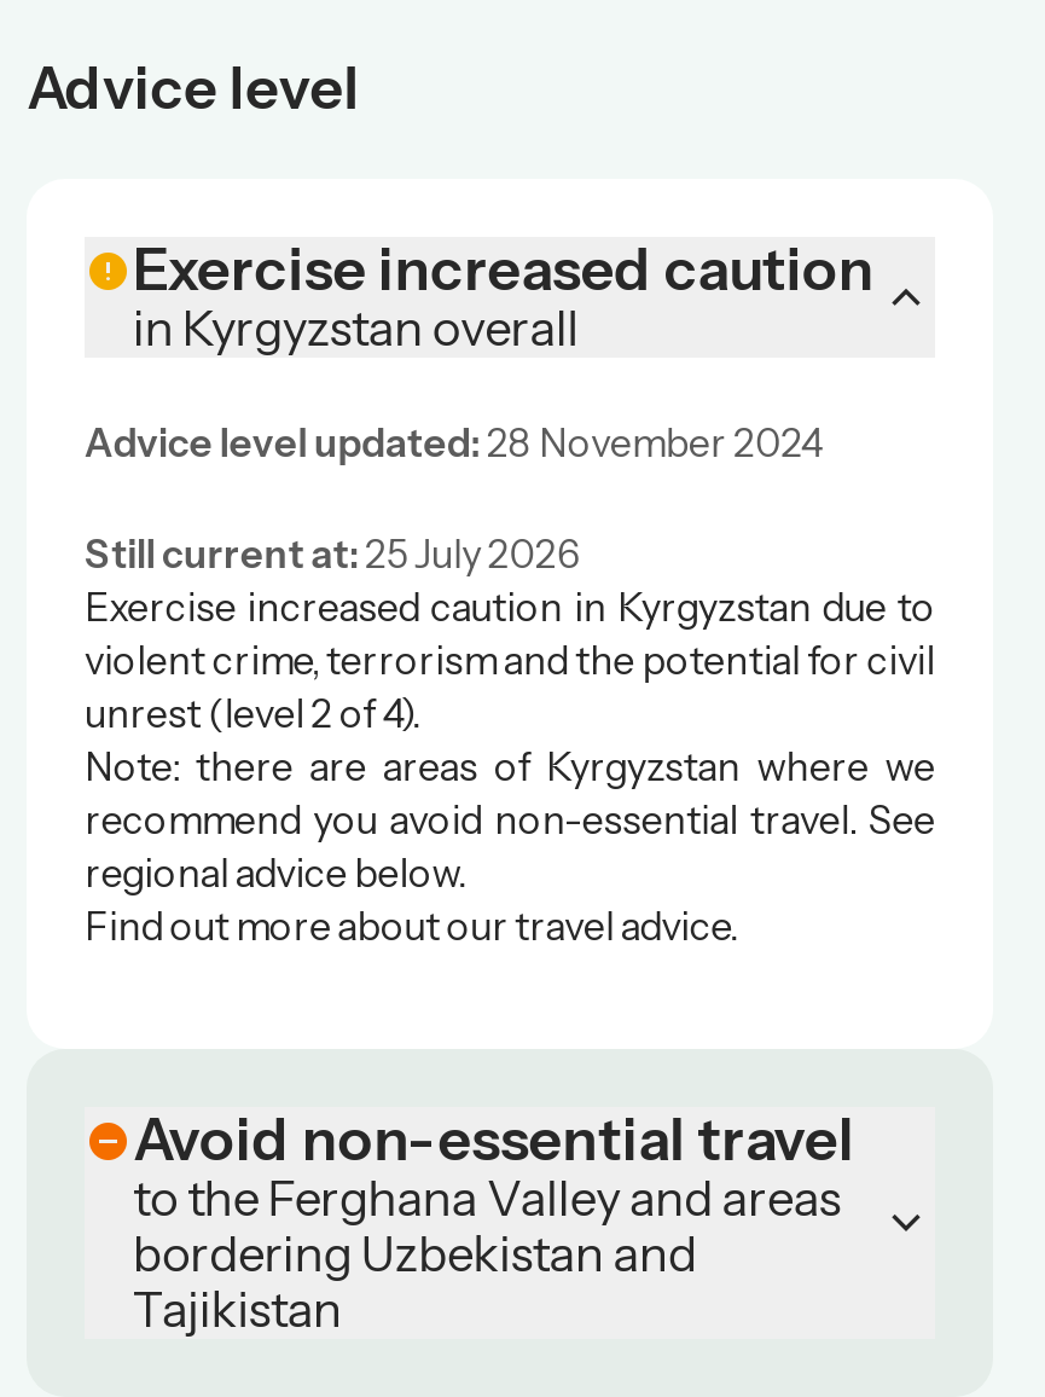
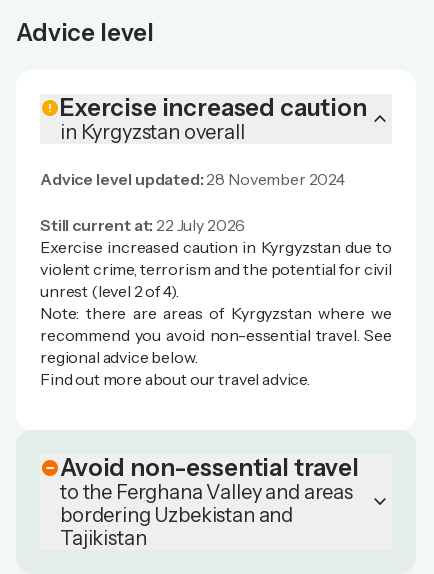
- Still current at: 25 July 2026
+ Still current at: 22 July 2026
